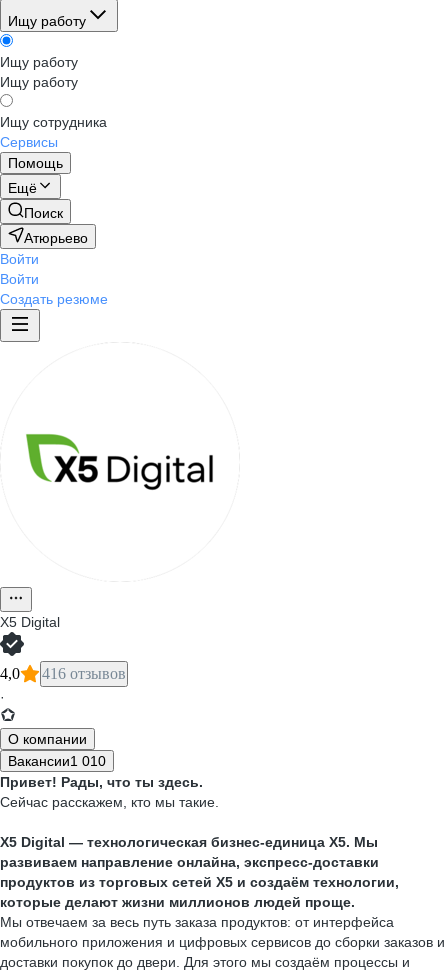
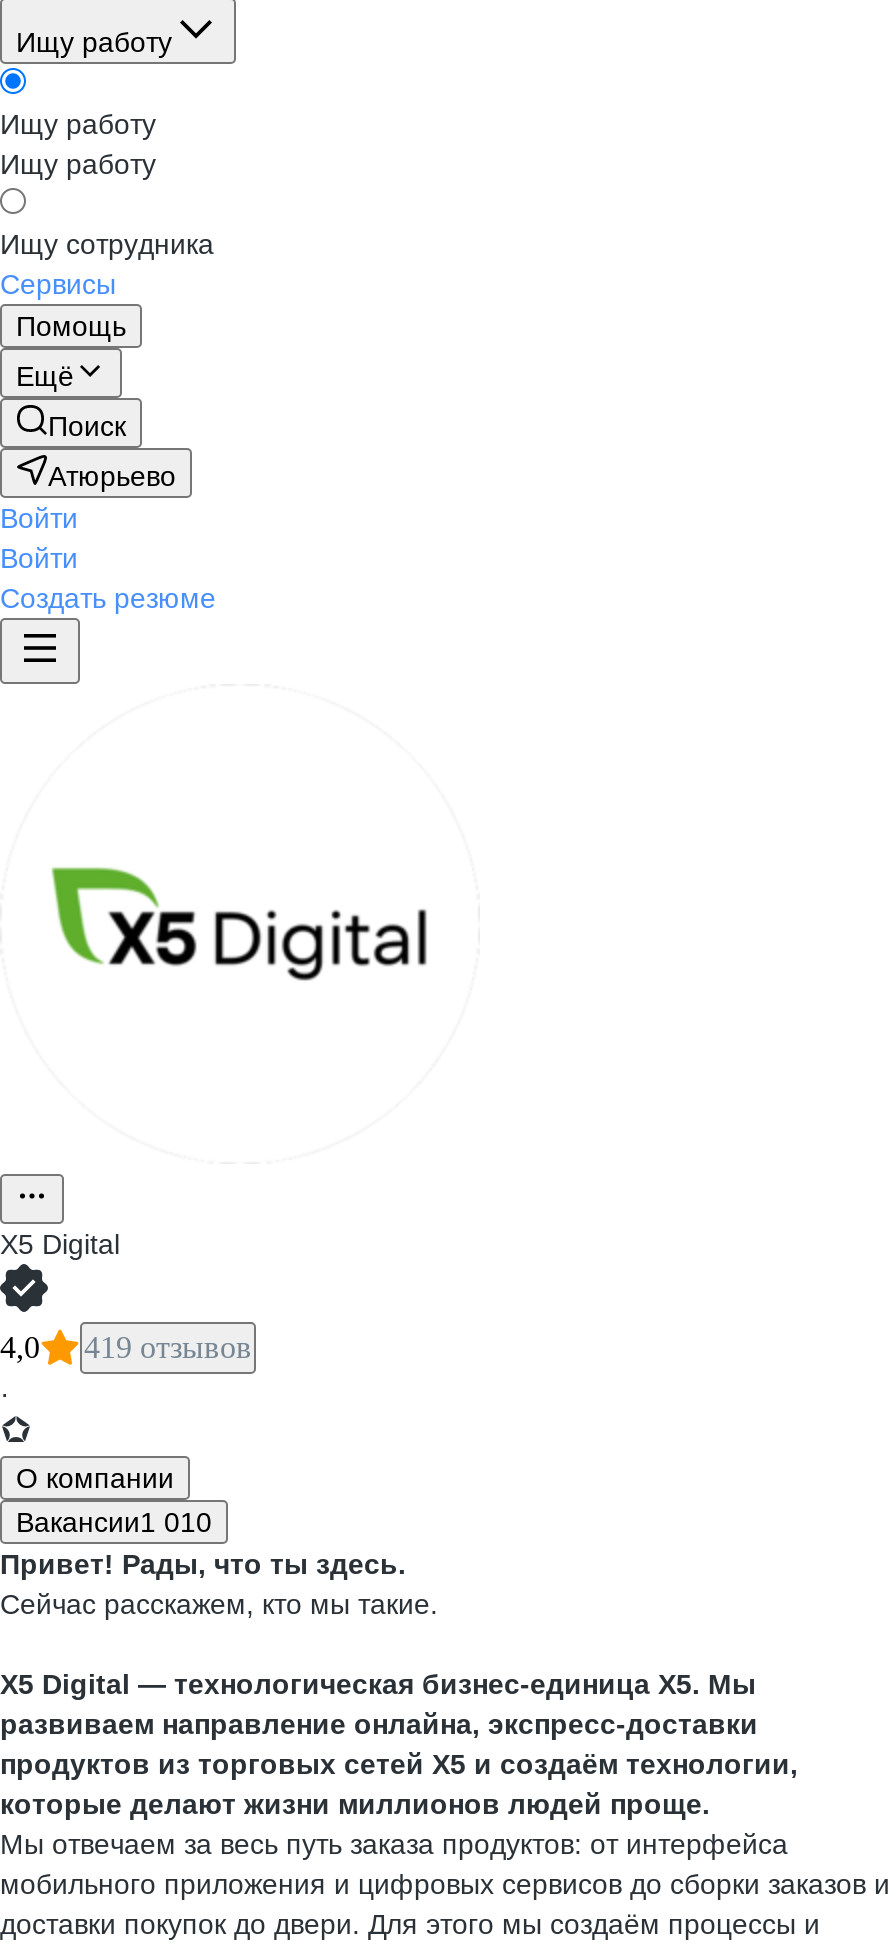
- 4,0 416 отзывов
+ 4,0 419 отзывов
